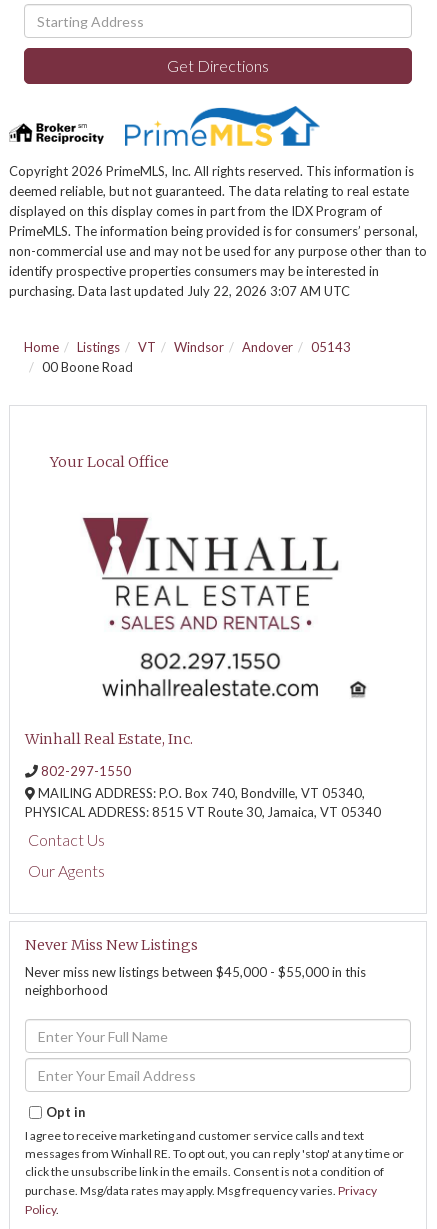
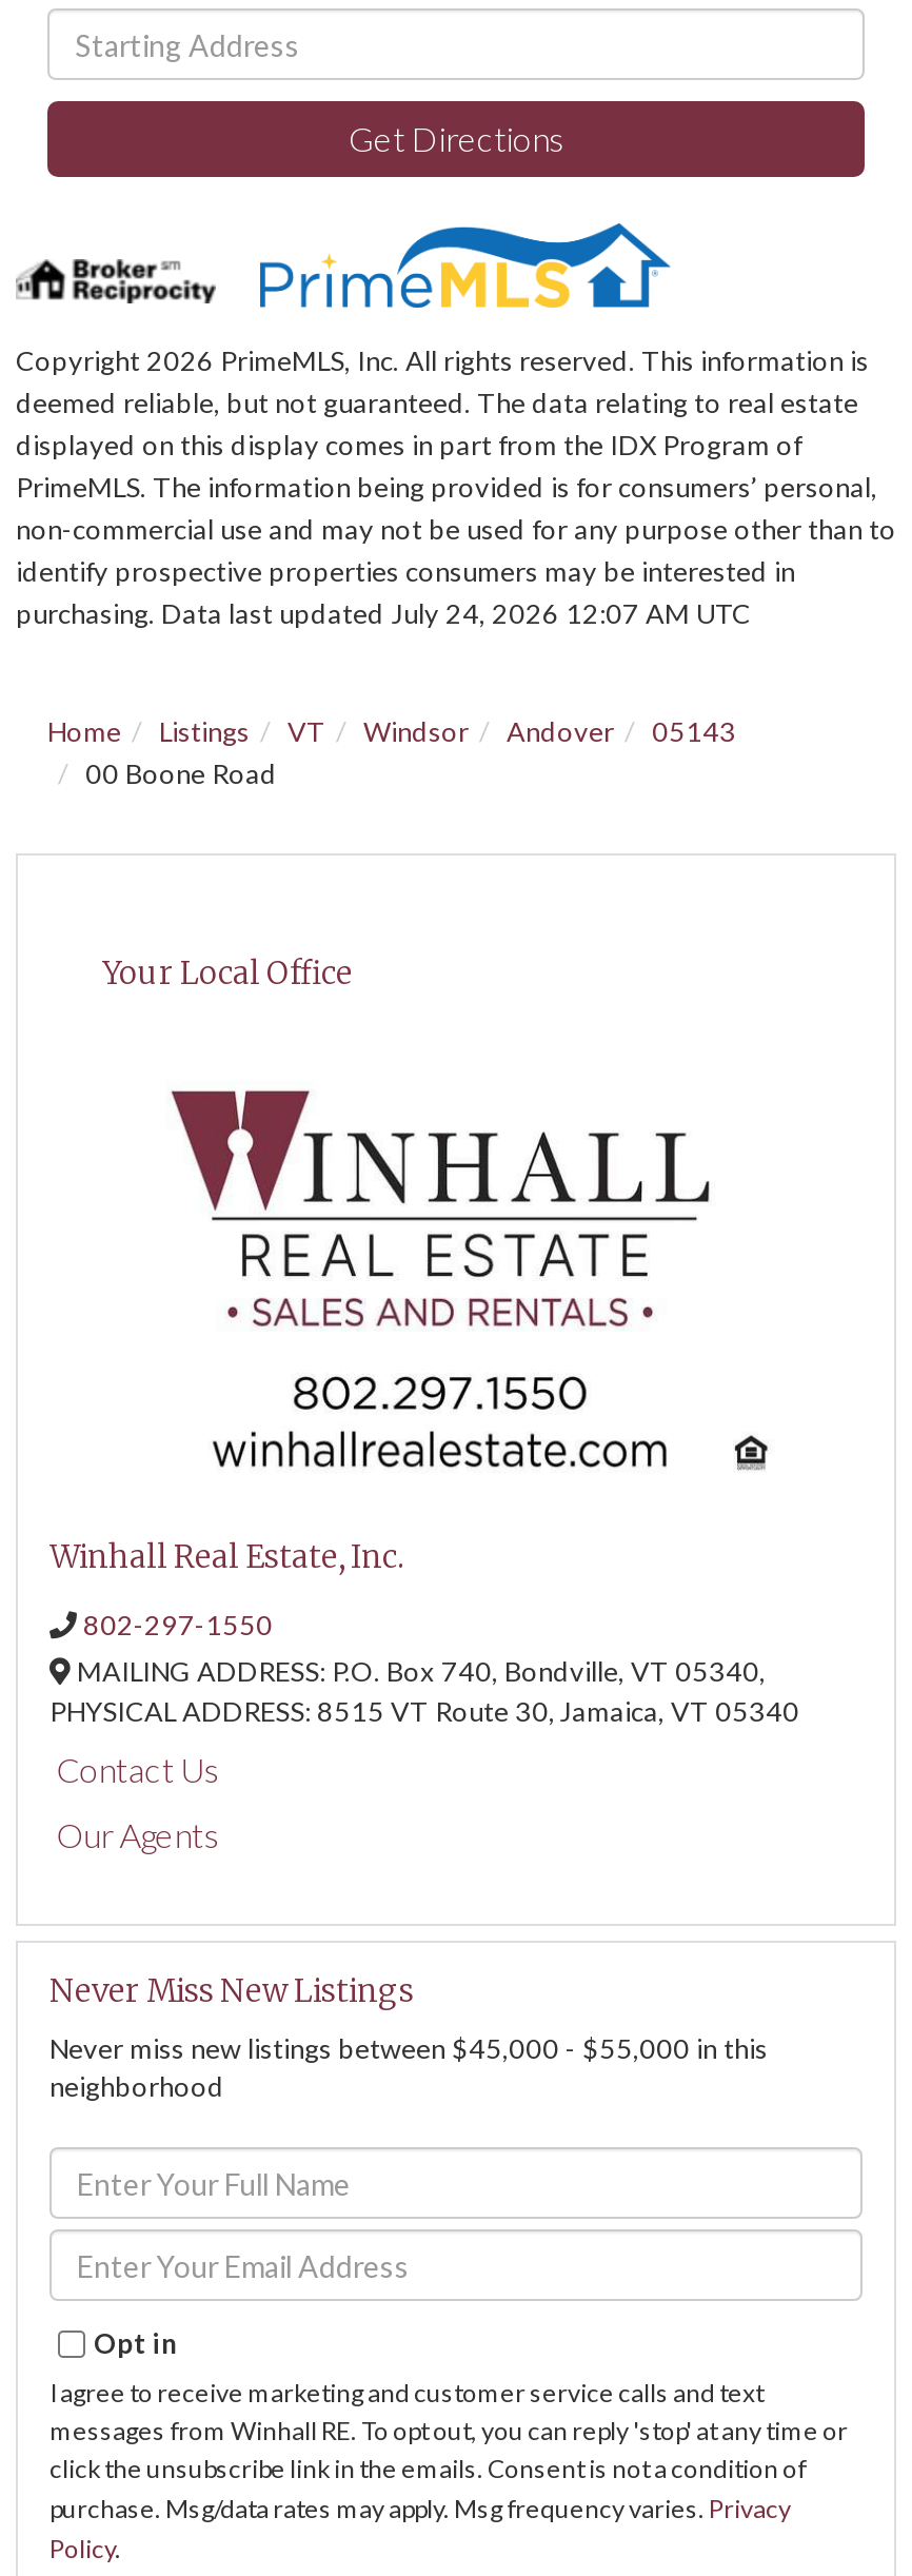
- purchasing. Data last updated July 22, 2026 3:07 AM UTC
+ purchasing. Data last updated July 24, 2026 12:07 AM UTC
